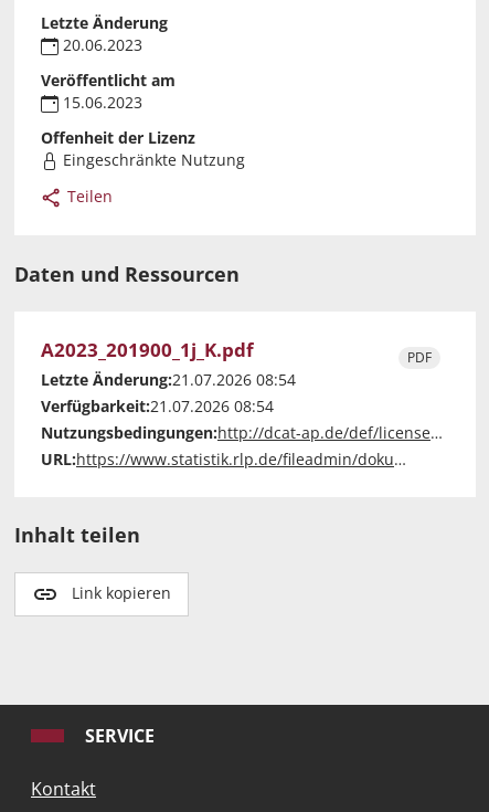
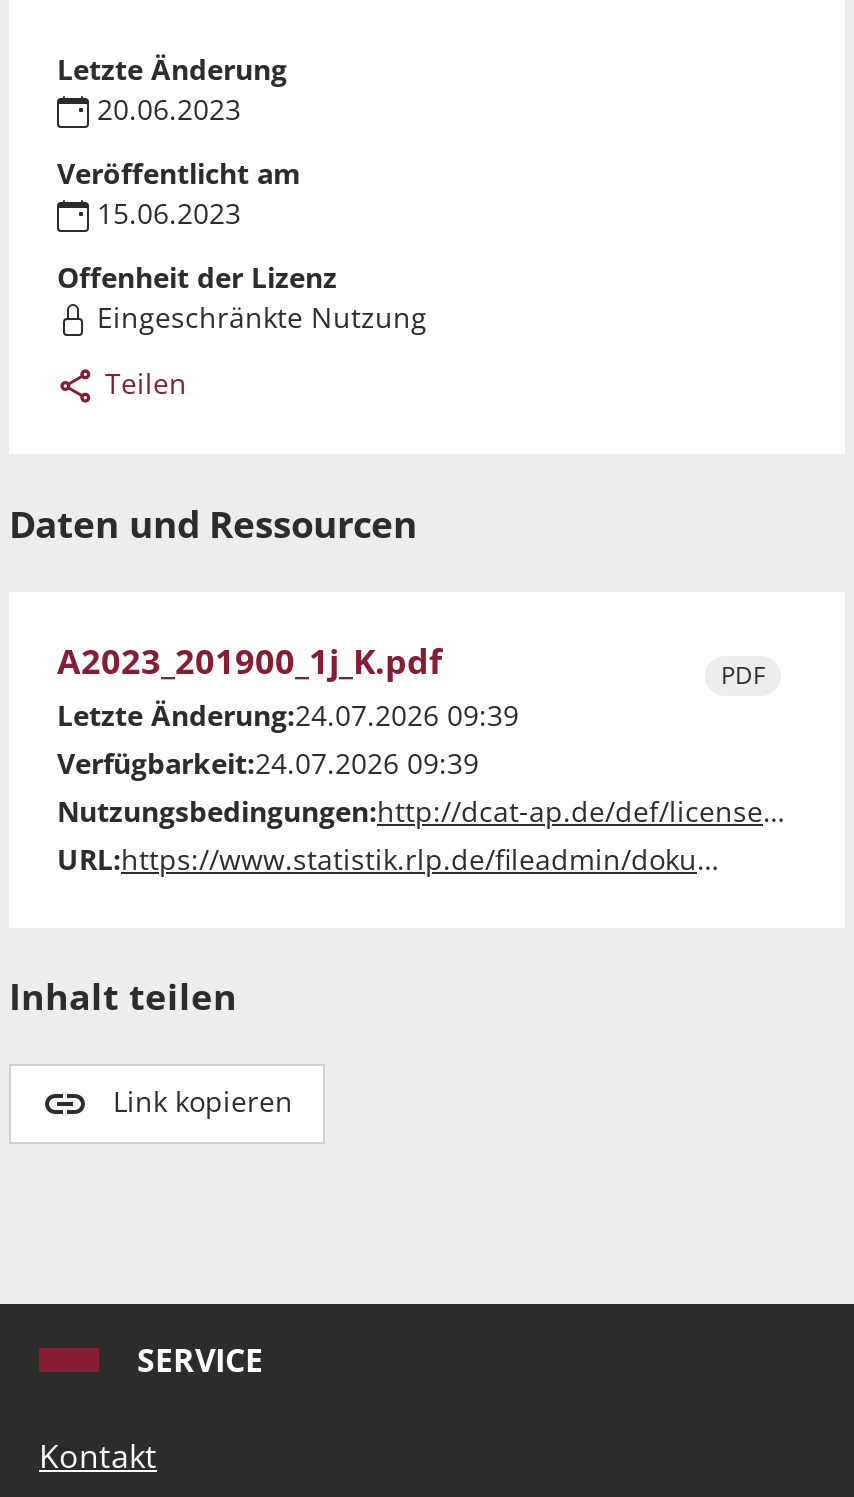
- Letzte Änderung:21.07.2026 08:54
+ Letzte Änderung:24.07.2026 09:39

- Verfügbarkeit:21.07.2026 08:54
+ Verfügbarkeit:24.07.2026 09:39
